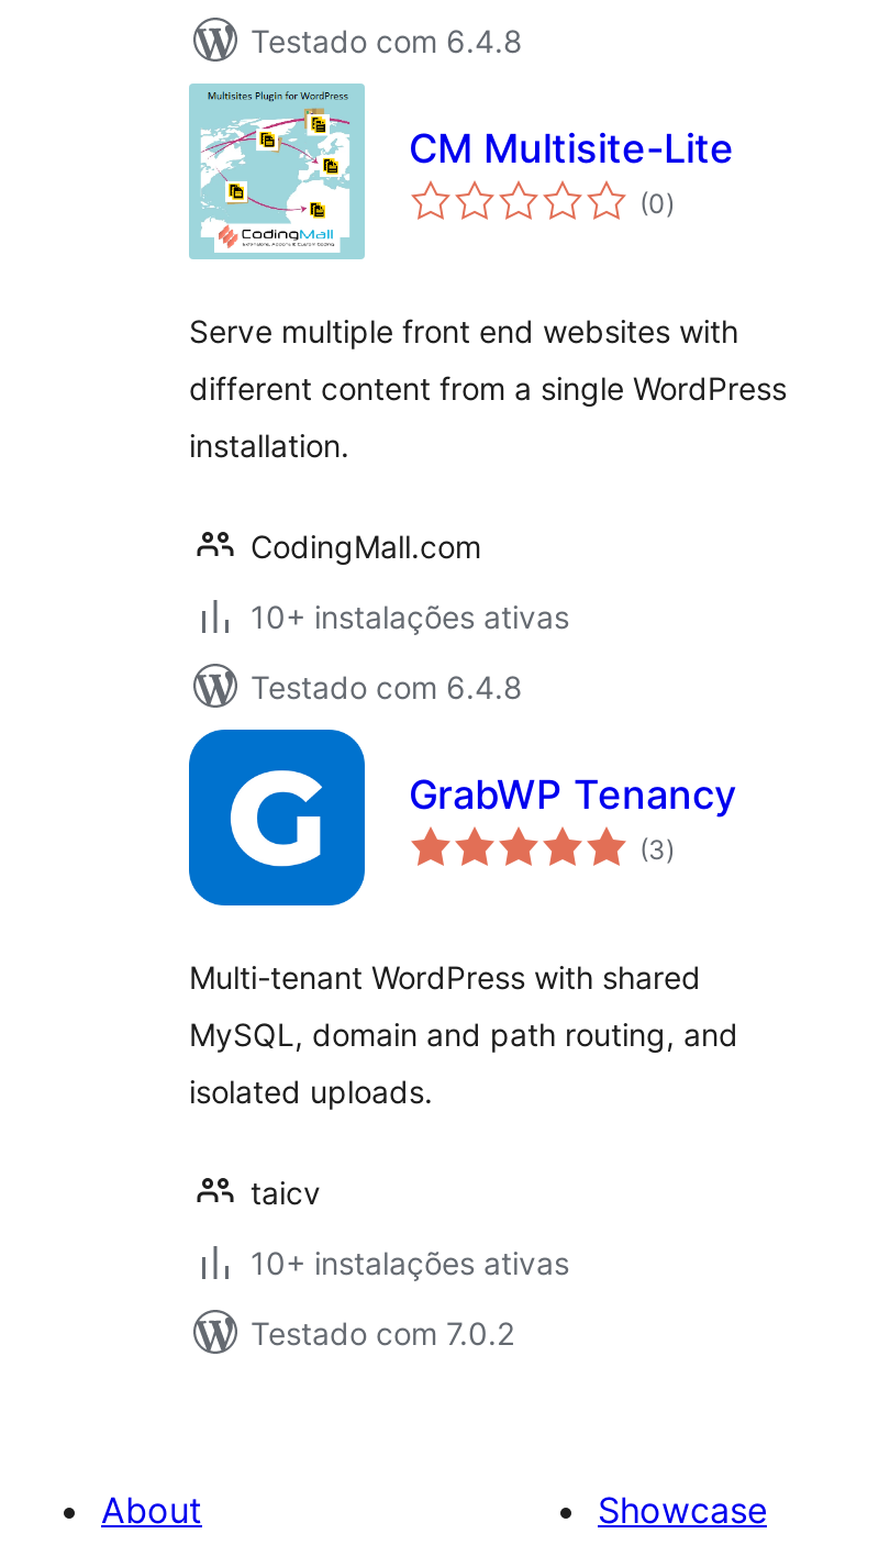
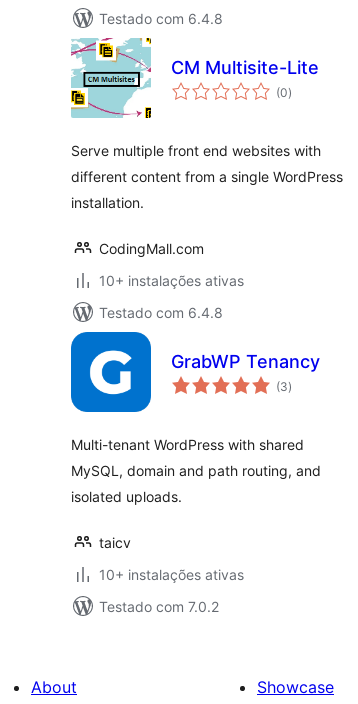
- [image]
+ [image]
